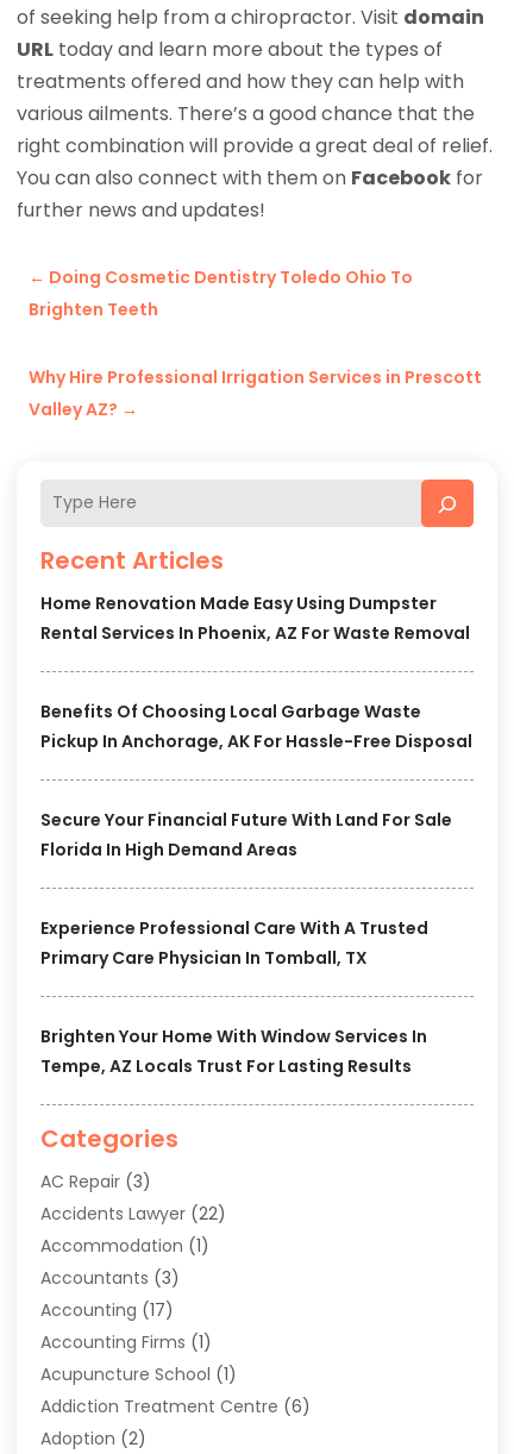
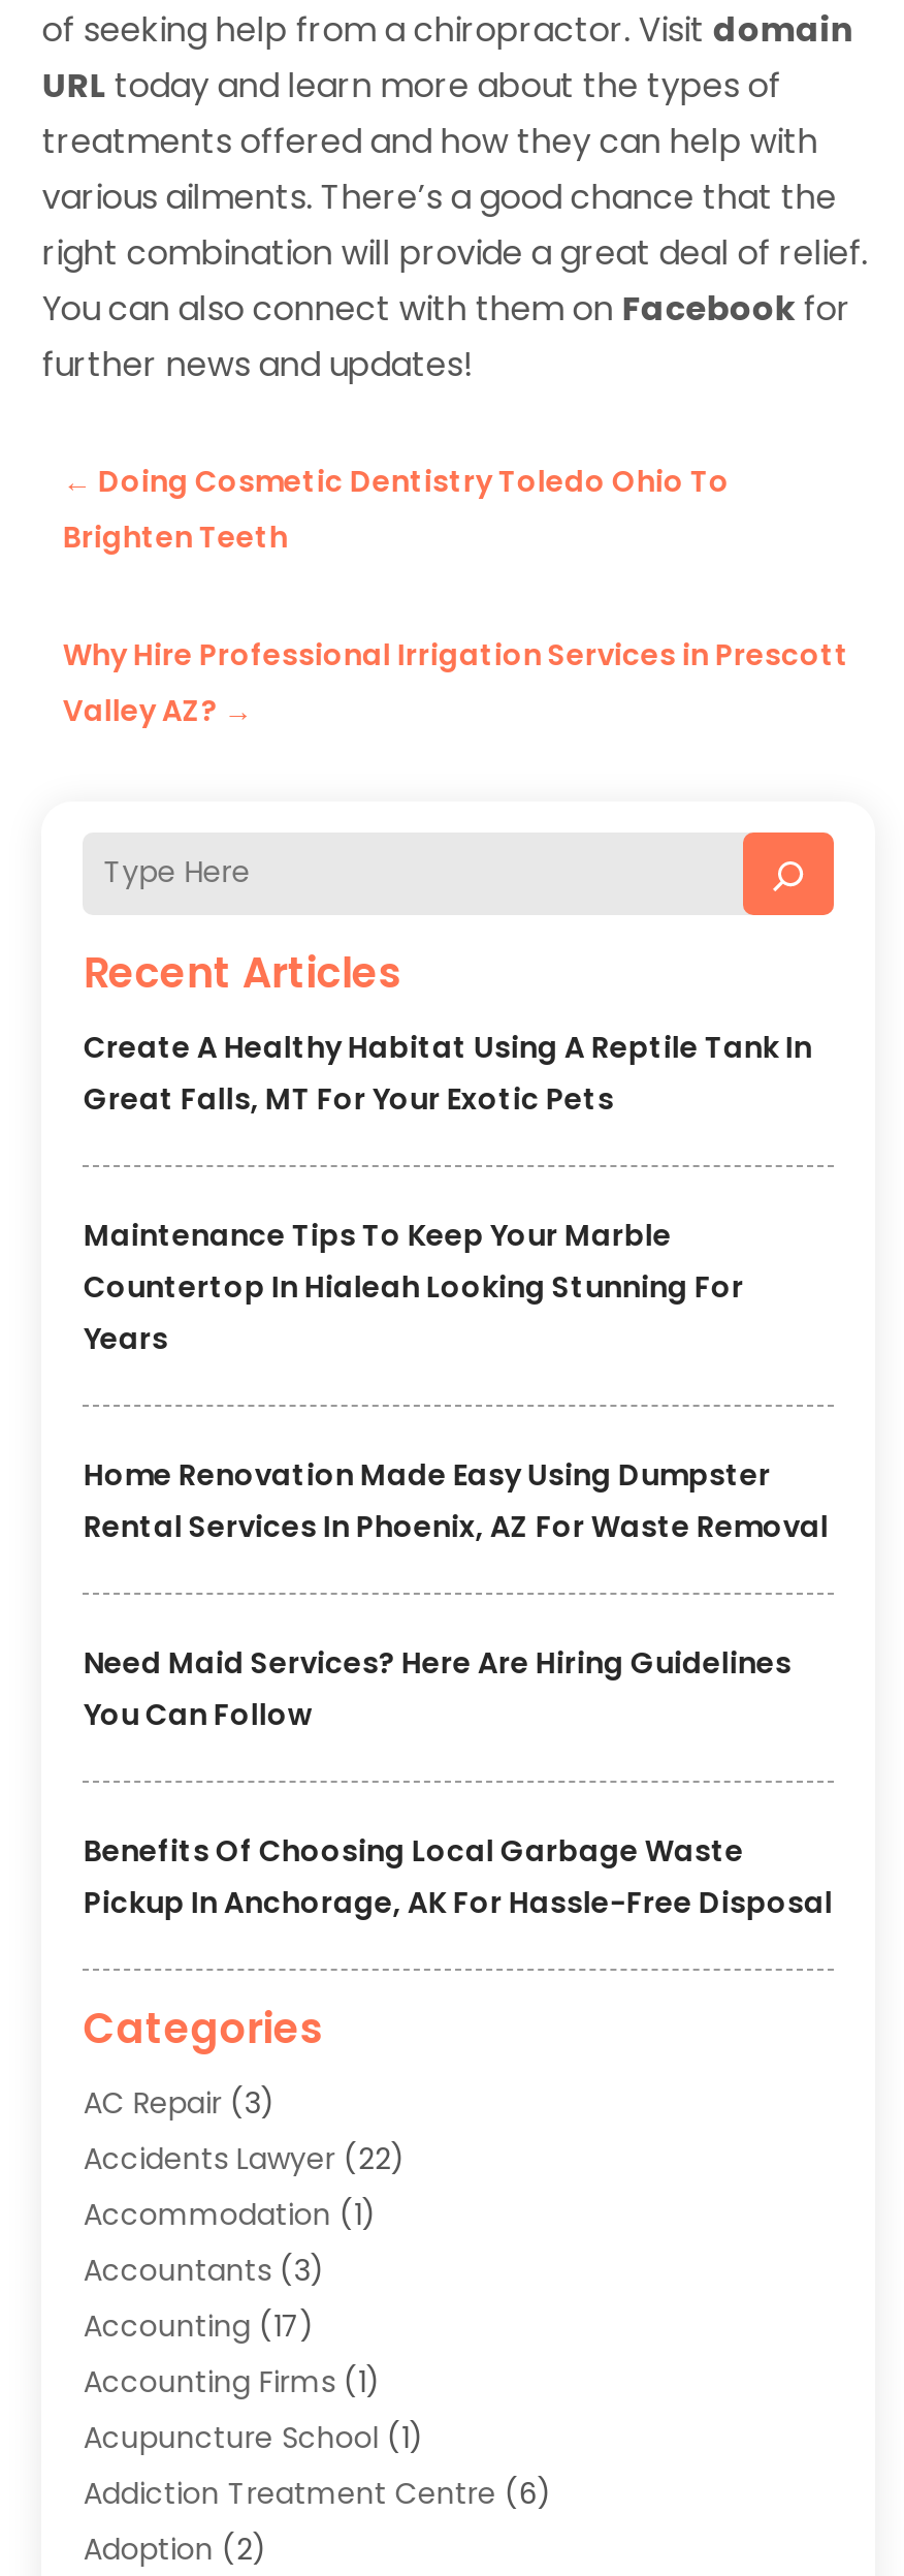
+ Create A Healthy Habitat Using A Reptile Tank In
+ Great Falls, MT For Your Exotic Pets
+ Maintenance Tips To Keep Your Marble
+ Countertop In Hialeah Looking Stunning For
+ Years

moved down: Home Renovation Made Easy Using Dumpster | Rental Services In Phoenix, AZ For Waste Removal

+ Need Maid Services? Here Are Hiring Guidelines
+ You Can Follow

moved down: Benefits Of Choosing Local Garbage Waste | Pickup In Anchorage, AK For Hassle-Free Disposal

- Secure Your Financial Future With Land For Sale
- Florida In High Demand Areas
- Experience Professional Care With A Trusted
- Primary Care Physician In Tomball, TX
- Brighten Your Home With Window Services In
- Tempe, AZ Locals Trust For Lasting Results
